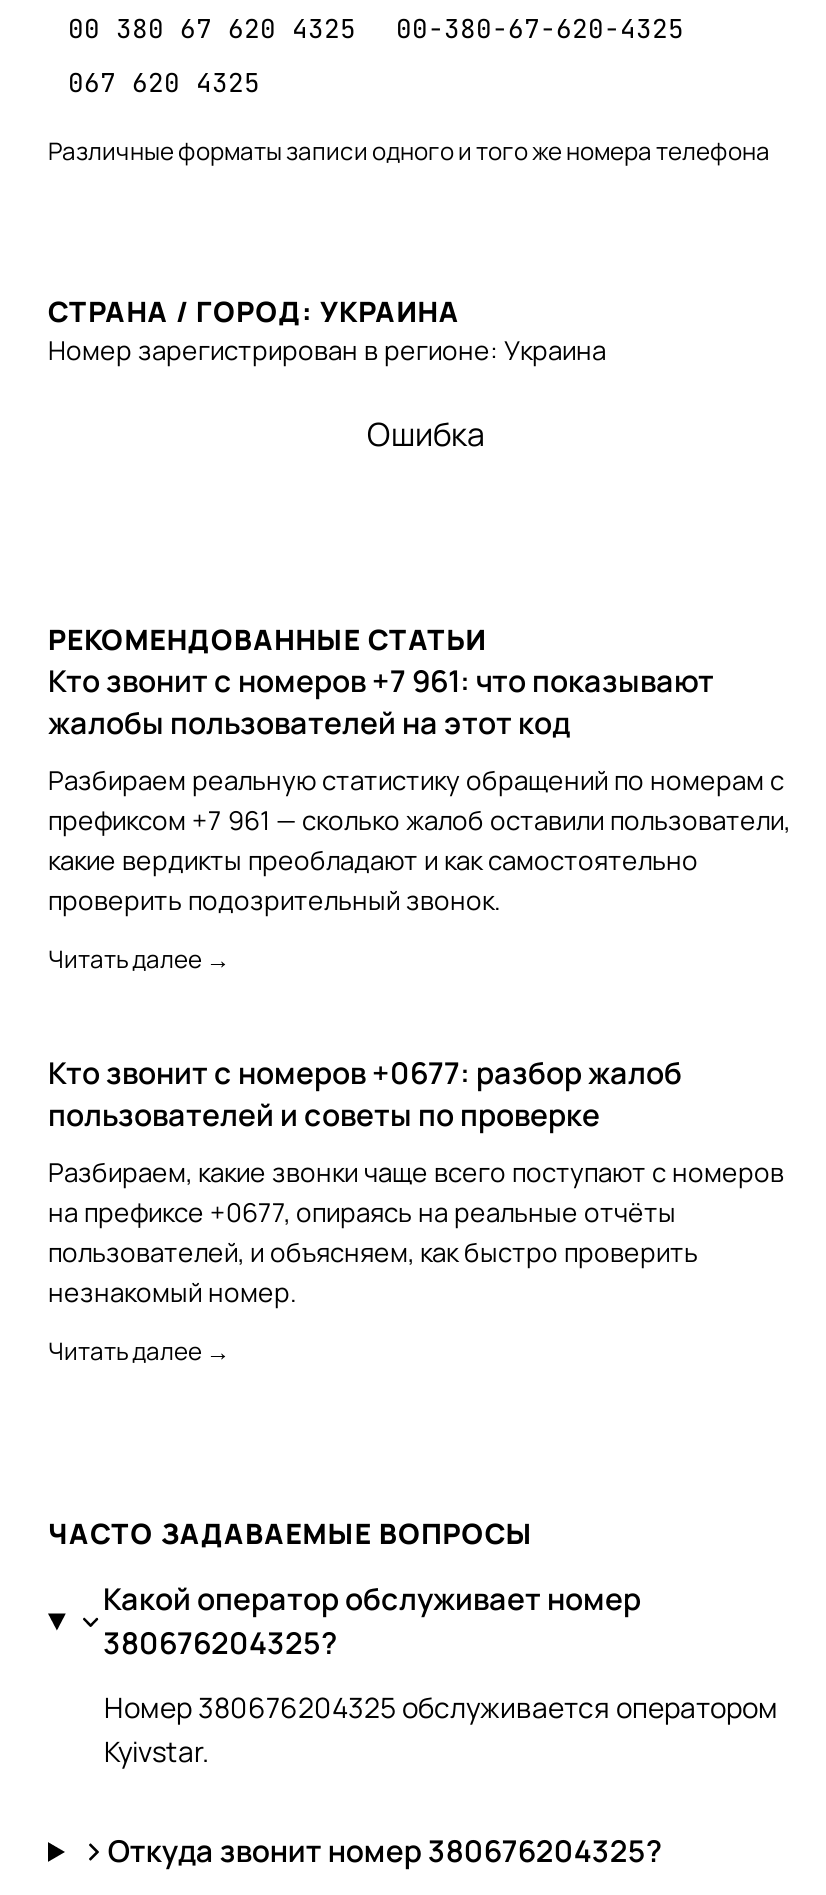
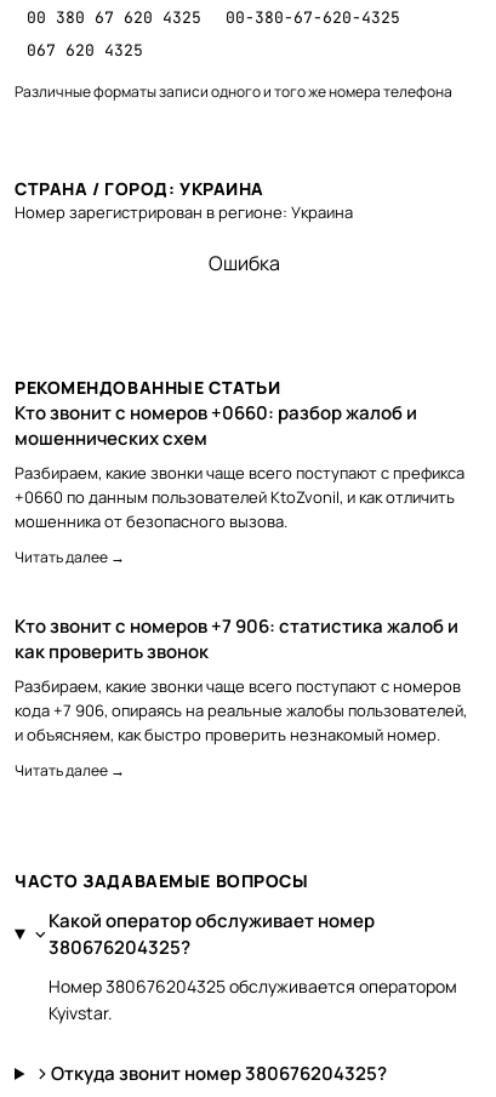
- Кто звонит с номеров +7 961: что показывают
- жалобы пользователей на этот код
- Разбираем реальную статистику обращений по номерам с
- префиксом +7 961 — сколько жалоб оставили пользователи,
- какие вердикты преобладают и как самостоятельно
- проверить подозрительный звонок.
+ Кто звонит с номеров +0660: разбор жалоб и
+ мошеннических схем
+ Разбираем, какие звонки чаще всего поступают с префикса
+ +0660 по данным пользователей KtoZvonil, и как отличить
+ мошенника от безопасного вызова.

- Кто звонит с номеров +0677: разбор жалоб
- пользователей и советы по проверке
+ Кто звонит с номеров +7 906: статистика жалоб и
+ как проверить звонок

- на префиксе +0677, опираясь на реальные отчёты
- пользователей, и объясняем, как быстро проверить
- незнакомый номер.
+ кода +7 906, опираясь на реальные жалобы пользователей,
+ и объясняем, как быстро проверить незнакомый номер.
